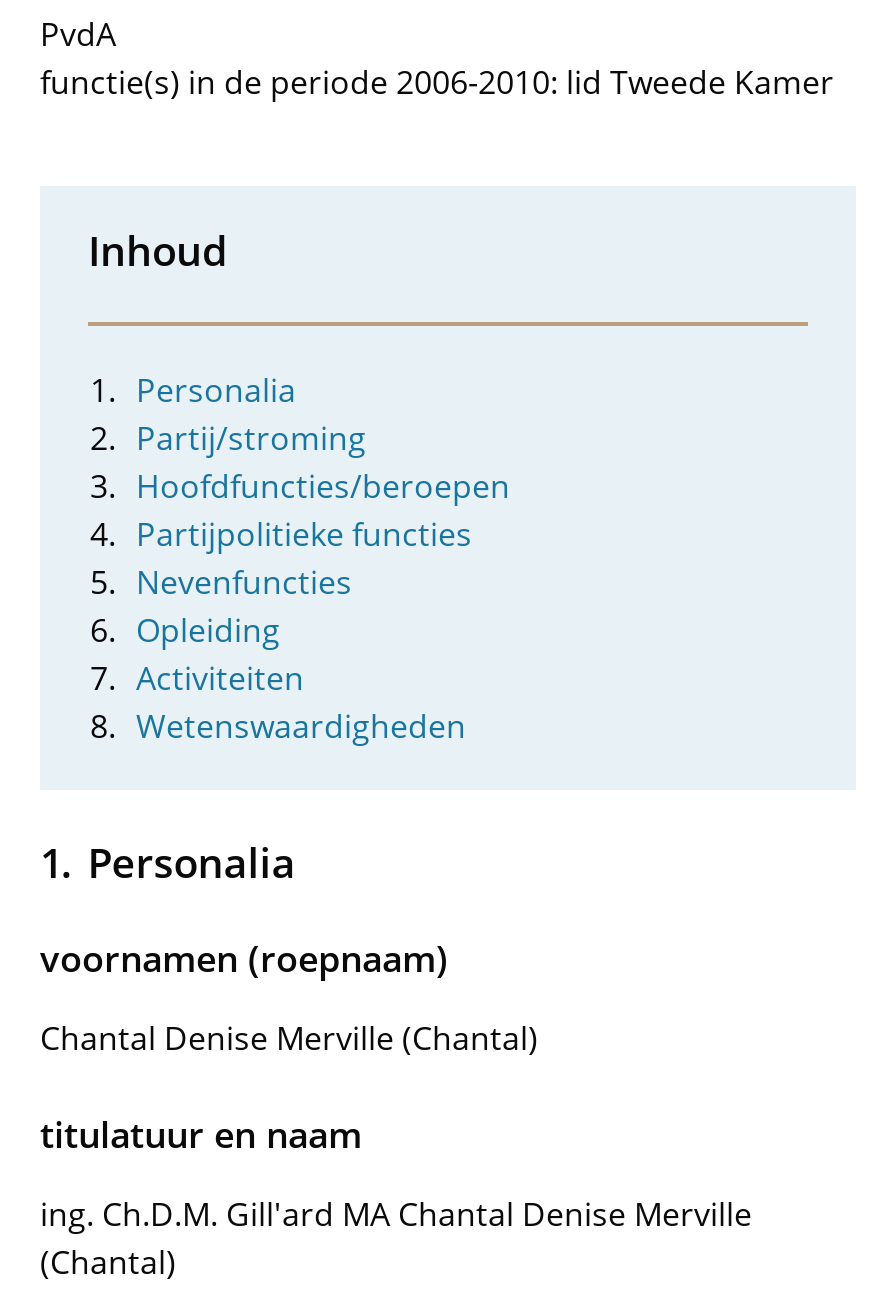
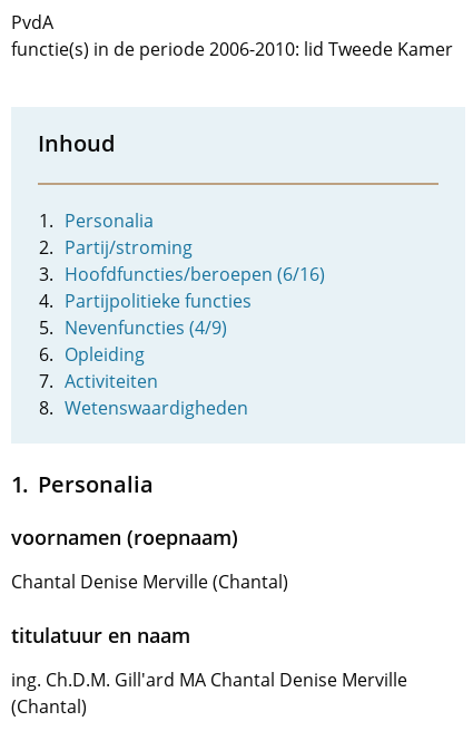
- Hoofdfuncties/beroepen
+ Hoofdfuncties/beroepen (6/16)

- Nevenfuncties
+ Nevenfuncties (4/9)
